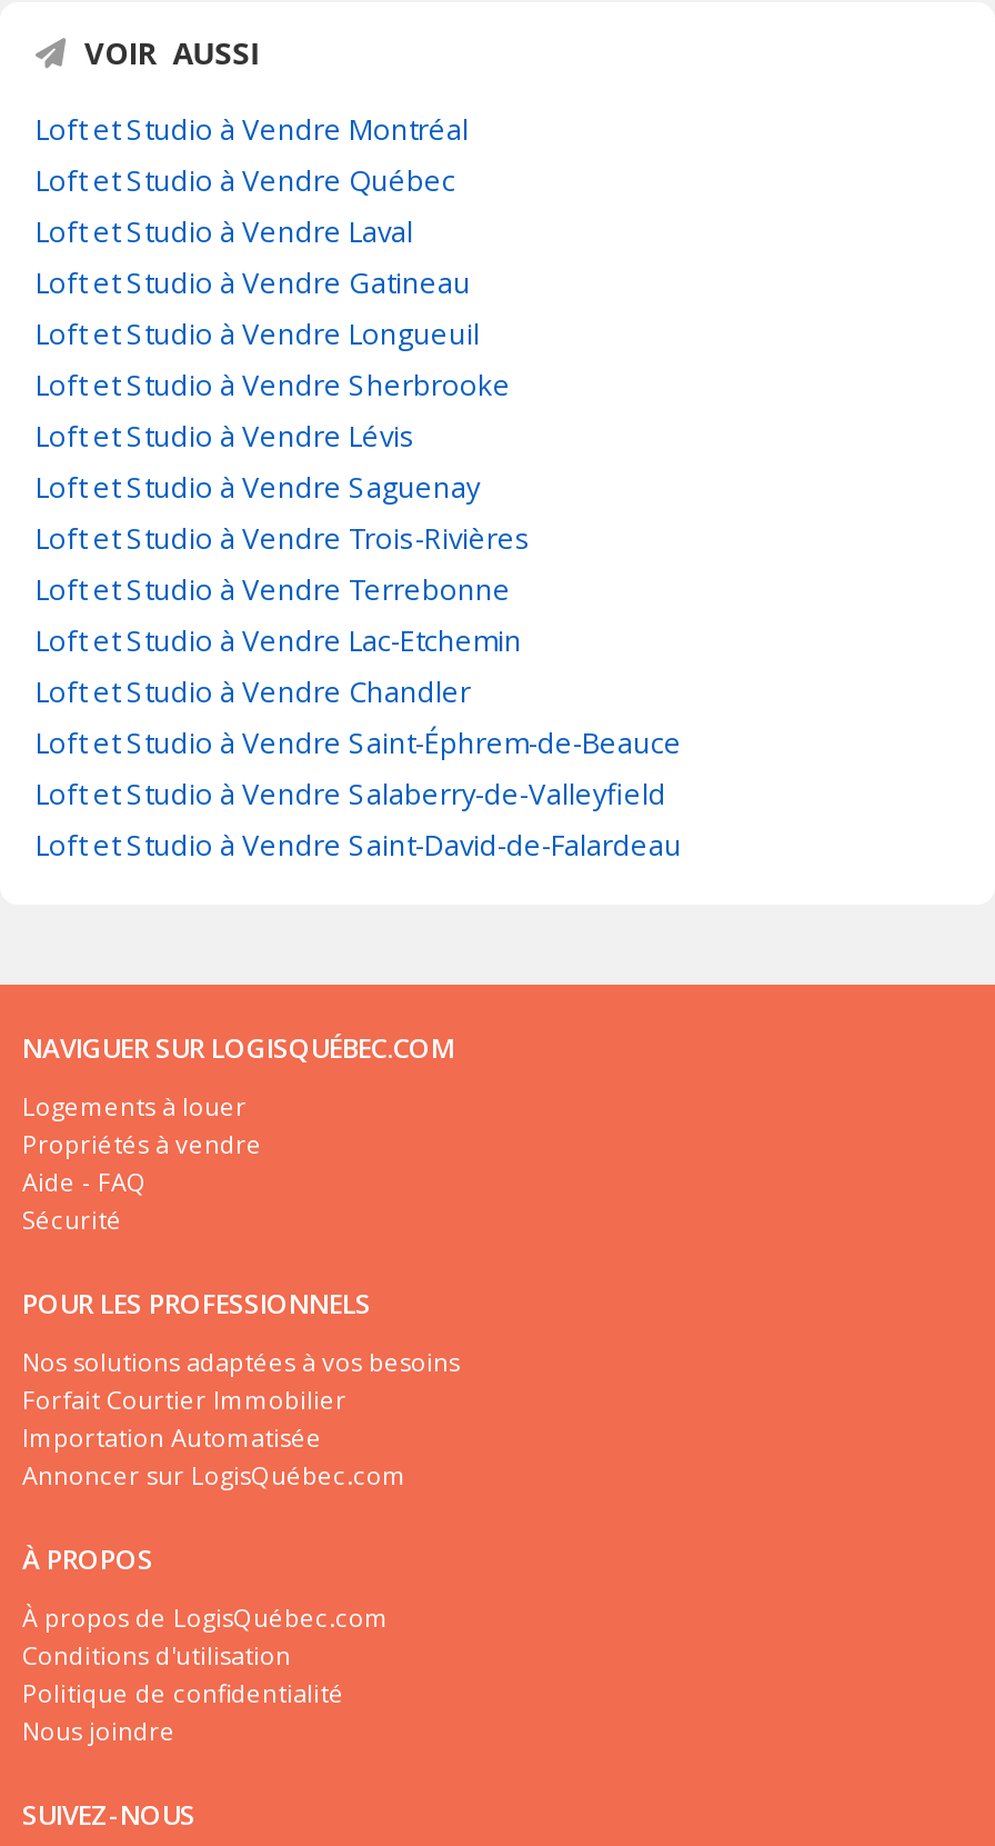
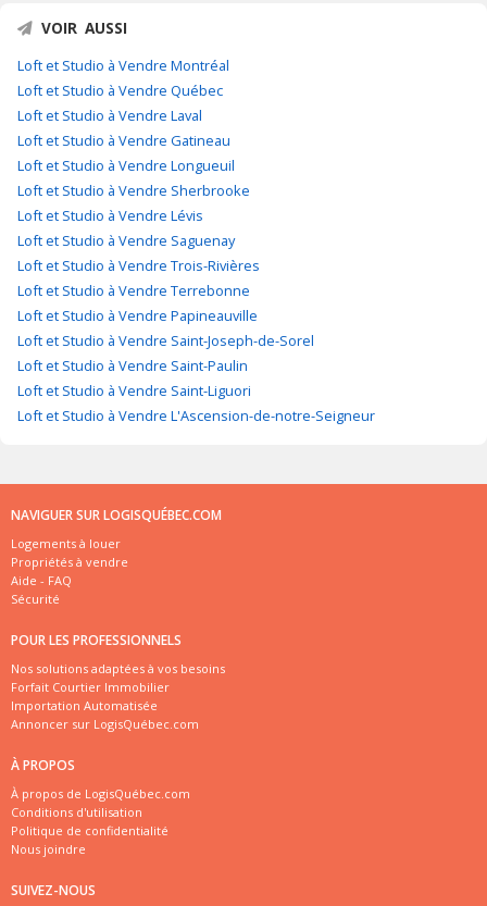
- Loft et Studio à Vendre Lac-Etchemin
+ Loft et Studio à Vendre Papineauville

- Loft et Studio à Vendre Chandler
+ Loft et Studio à Vendre Saint-Joseph-de-Sorel

- Loft et Studio à Vendre Saint-Éphrem-de-Beauce
+ Loft et Studio à Vendre Saint-Paulin

- Loft et Studio à Vendre Salaberry-de-Valleyfield
+ Loft et Studio à Vendre Saint-Liguori

- Loft et Studio à Vendre Saint-David-de-Falardeau
+ Loft et Studio à Vendre L'Ascension-de-notre-Seigneur
